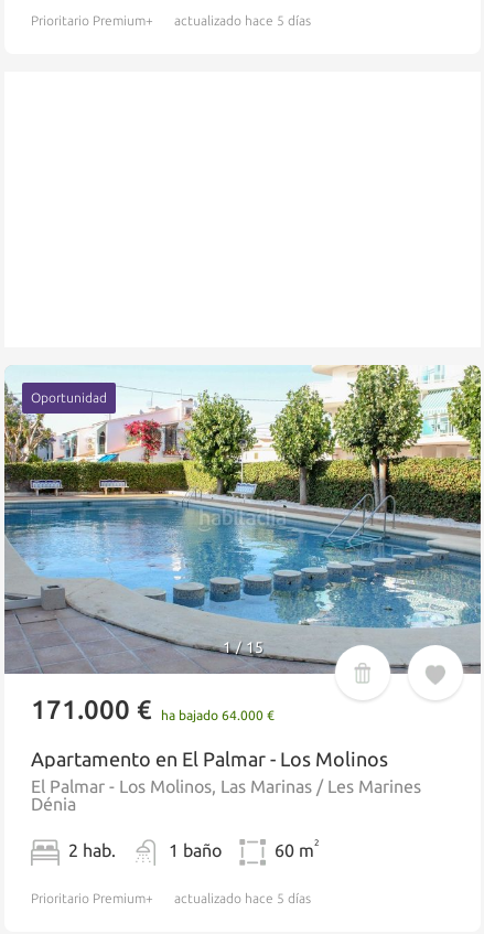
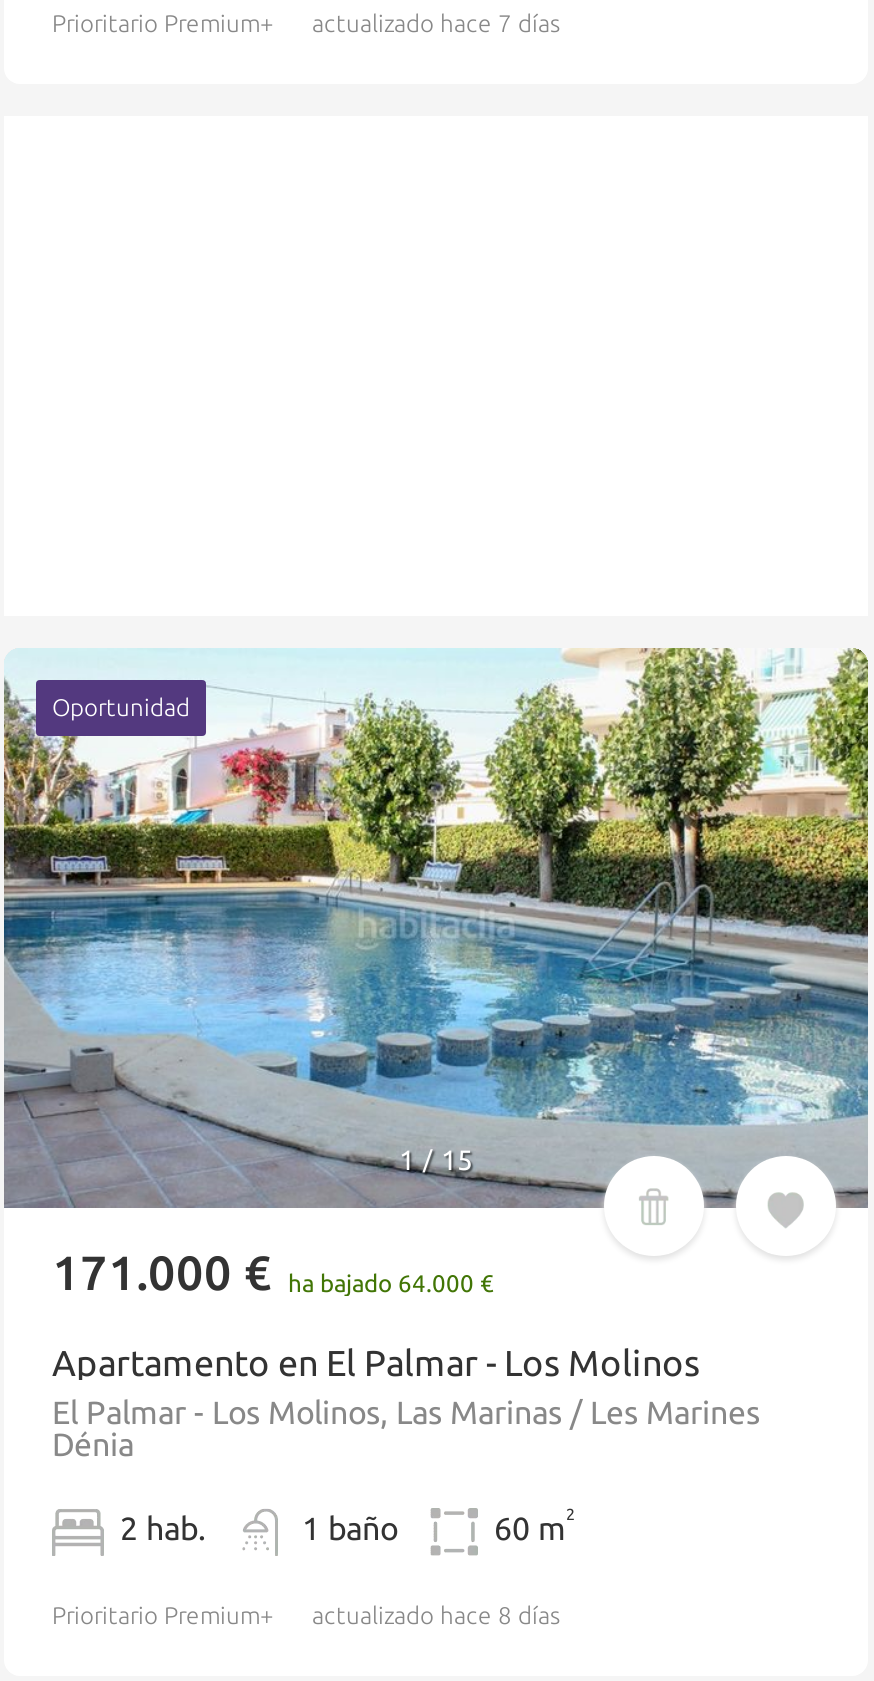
- actualizado hace 5 días
+ actualizado hace 7 días

- actualizado hace 5 días
+ actualizado hace 8 días
